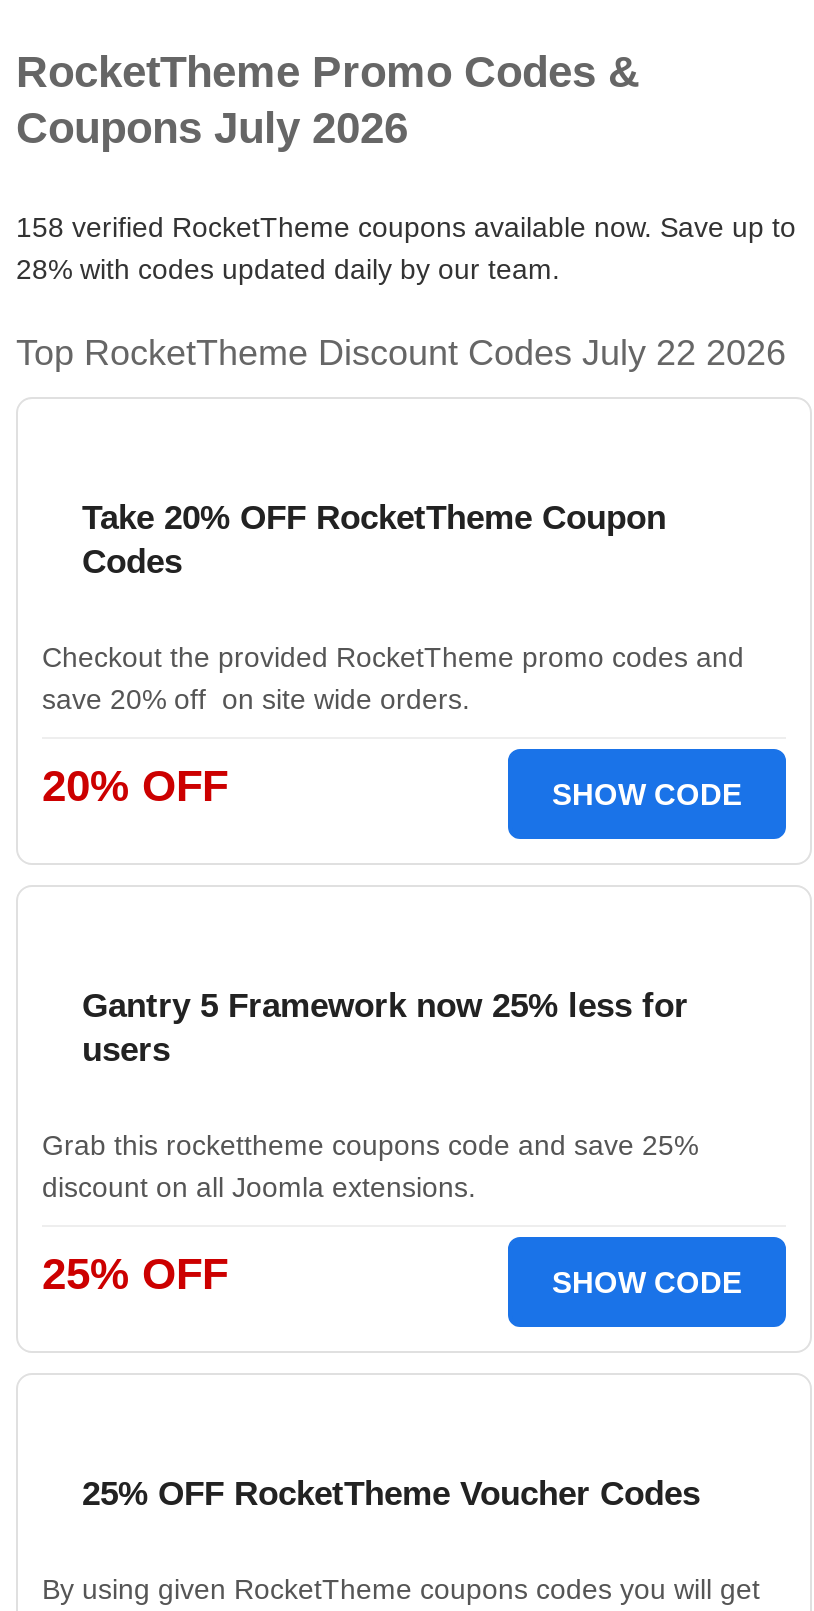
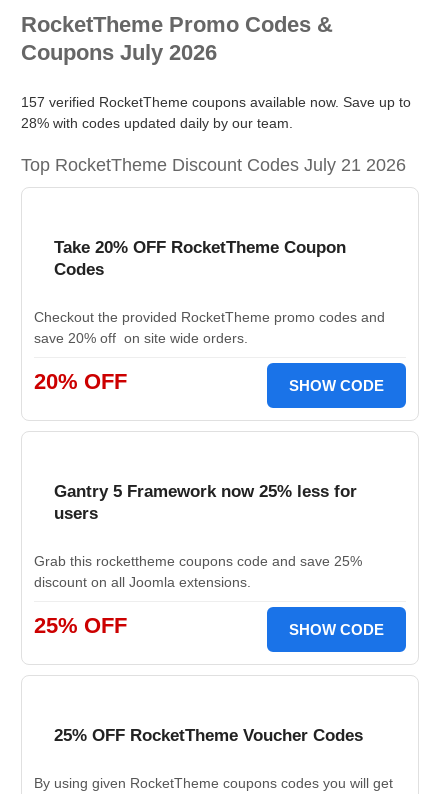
- 158 verified RocketTheme coupons available now. Save up to
+ 157 verified RocketTheme coupons available now. Save up to

- Top RocketTheme Discount Codes July 22 2026
+ Top RocketTheme Discount Codes July 21 2026
